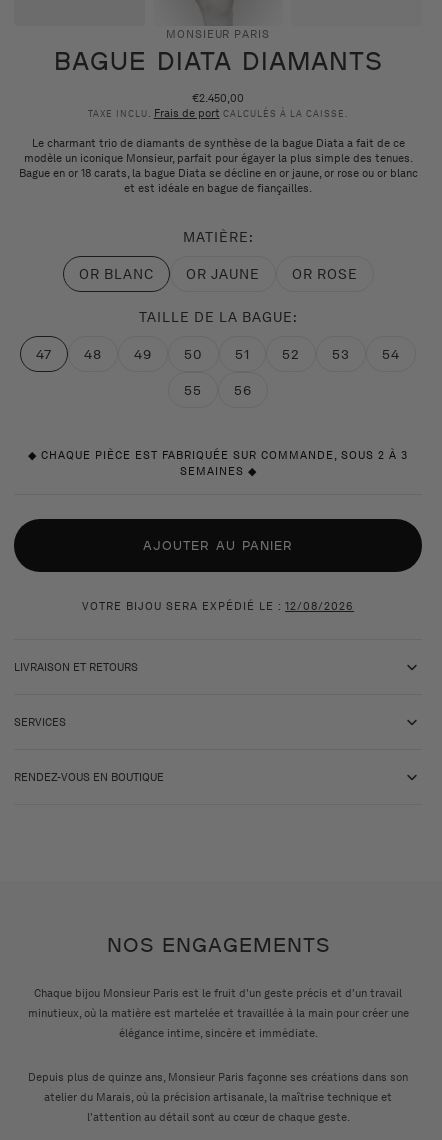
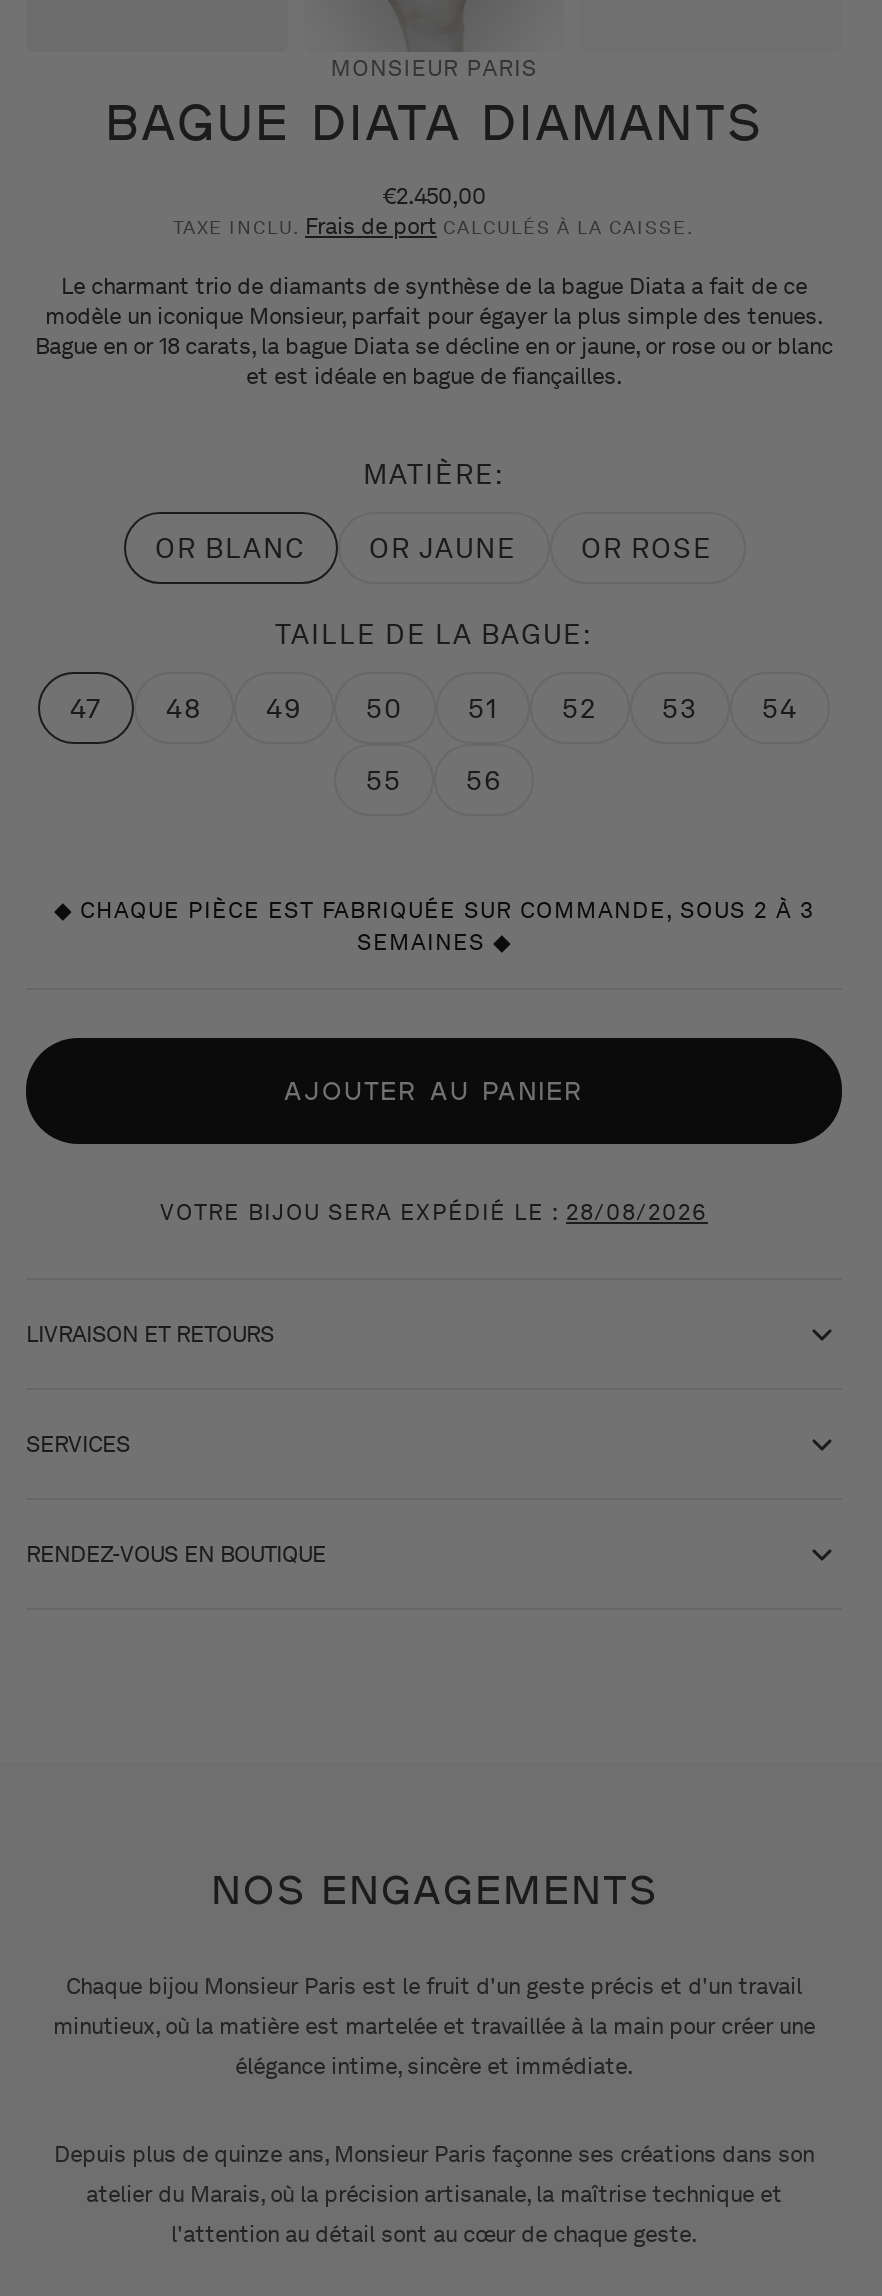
- VOTRE BIJOU SERA EXPÉDIÉ LE : 12/08/2026
+ VOTRE BIJOU SERA EXPÉDIÉ LE : 28/08/2026
